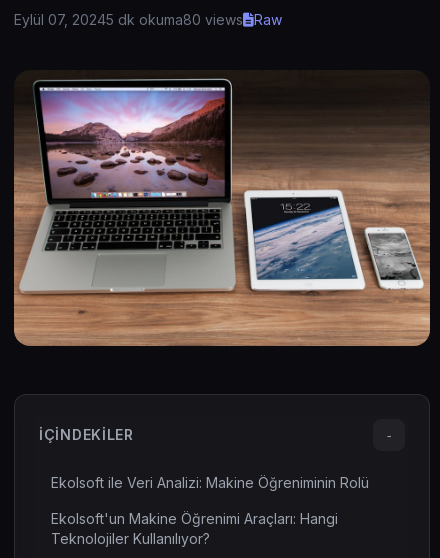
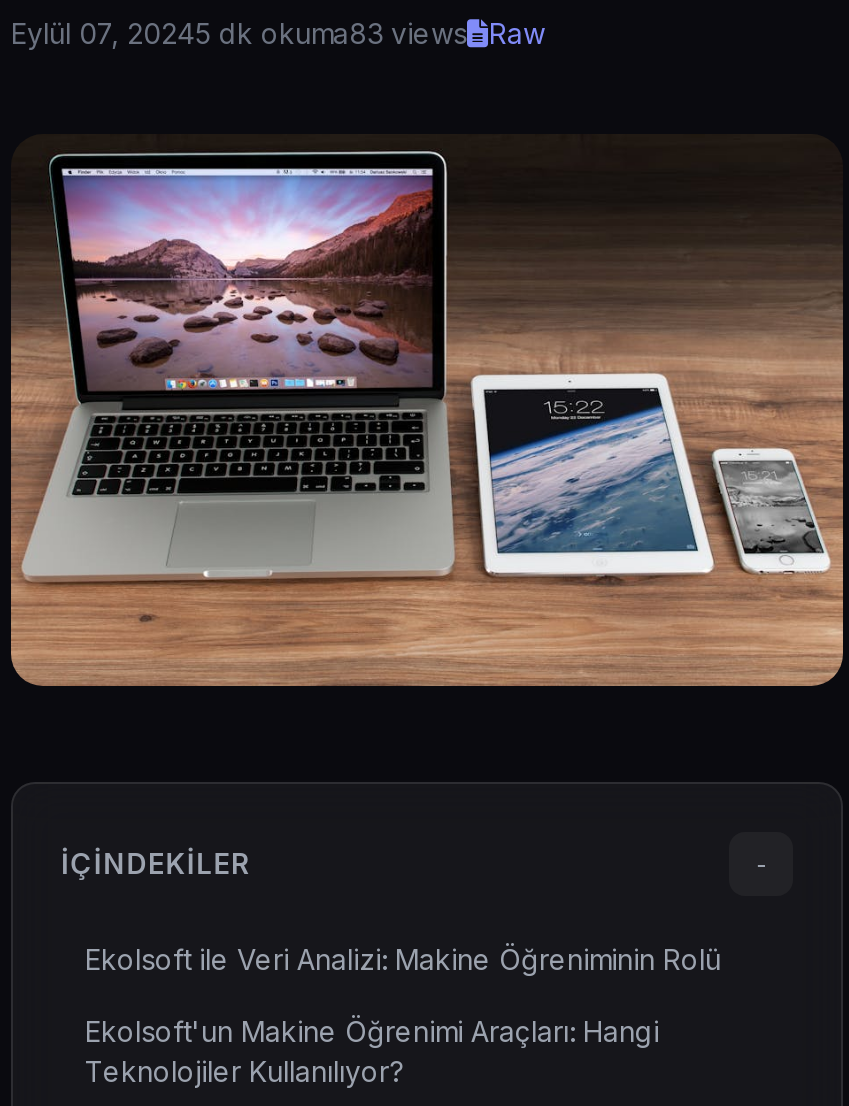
- Eylül 07, 20245 dk okuma80 views
+ Eylül 07, 20245 dk okuma83 views
